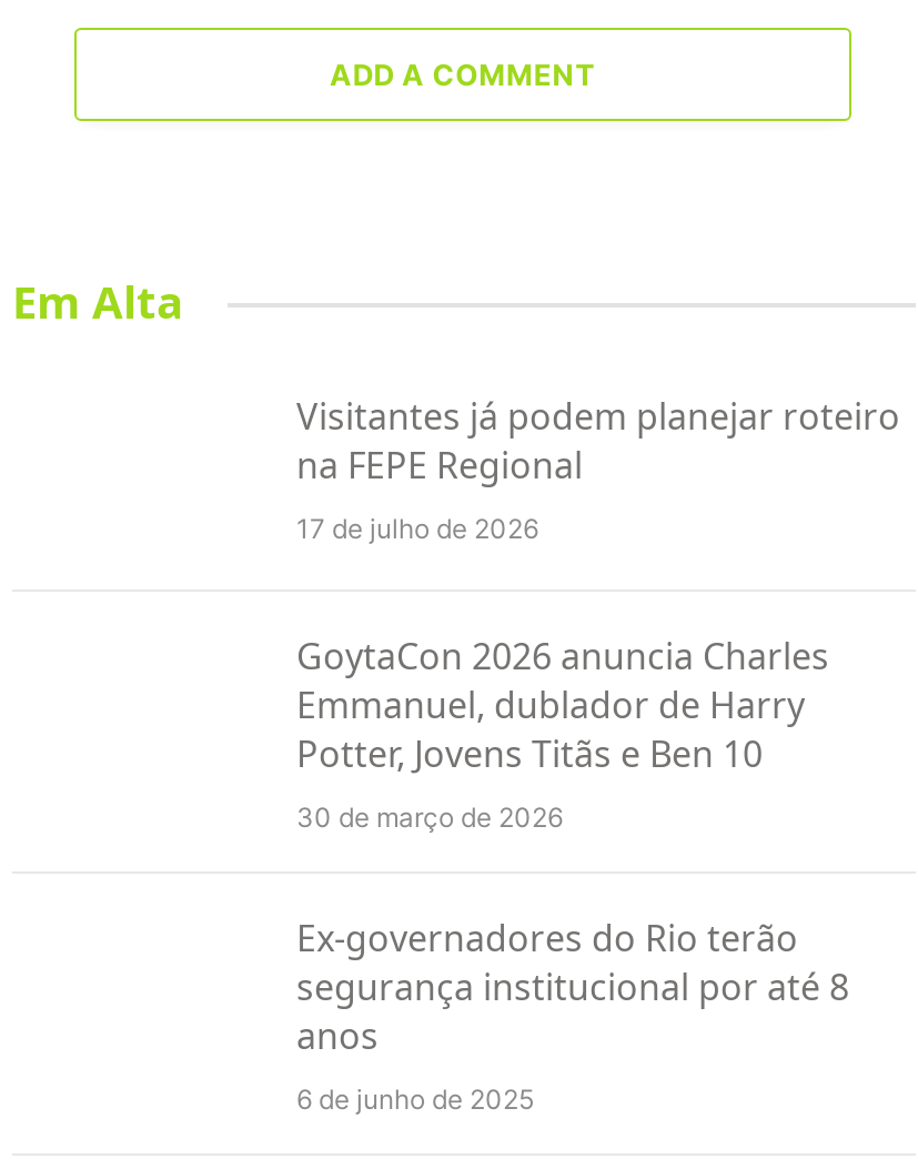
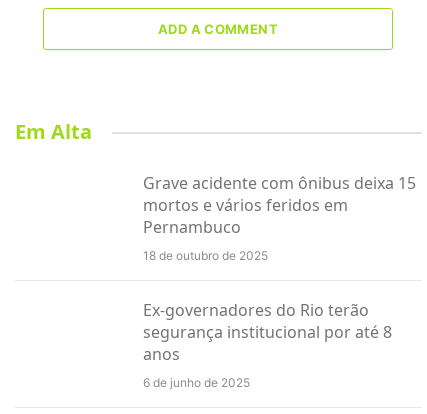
- Visitantes já podem planejar roteiro
- na FEPE Regional
- 17 de julho de 2026
- GoytaCon 2026 anuncia Charles
- Emmanuel, dublador de Harry
- Potter, Jovens Titãs e Ben 10
- 30 de março de 2026
+ Grave acidente com ônibus deixa 15
+ mortos e vários feridos em
+ Pernambuco
+ 18 de outubro de 2025
